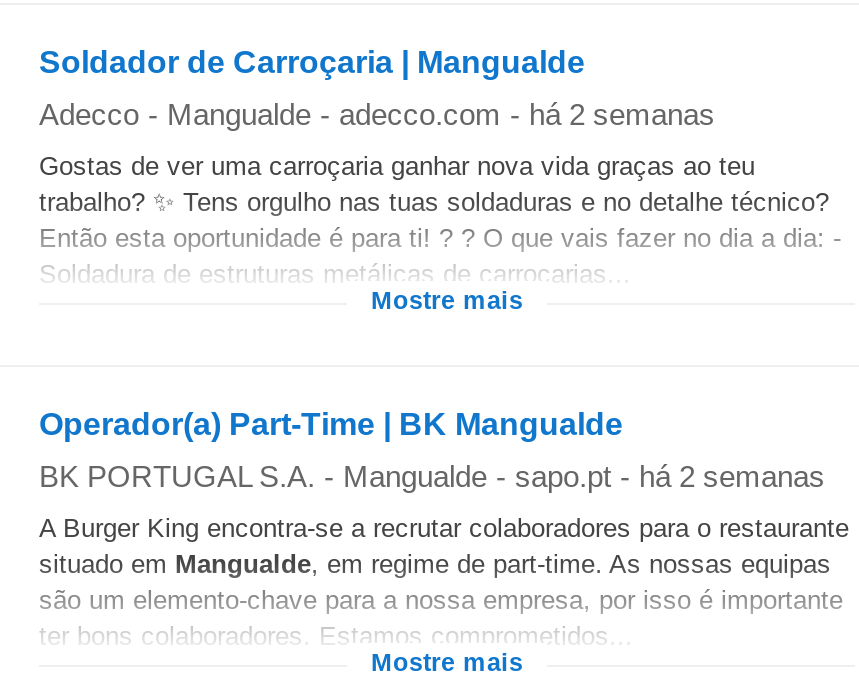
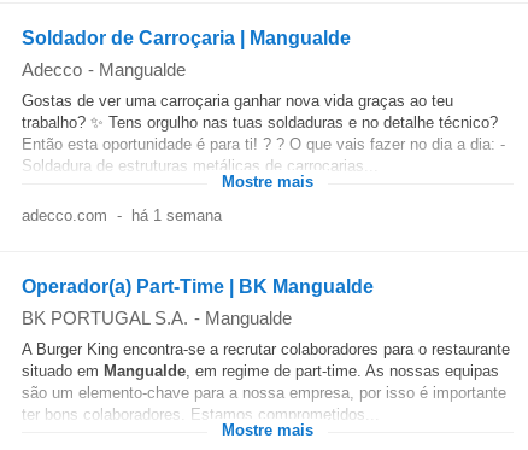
- Adecco - Mangualde - adecco.com - há 2 semanas
+ Adecco - Mangualde

+ adecco.com - há 1 semana

- BK PORTUGAL S.A. - Mangualde - sapo.pt - há 2 semanas
+ BK PORTUGAL S.A. - Mangualde
